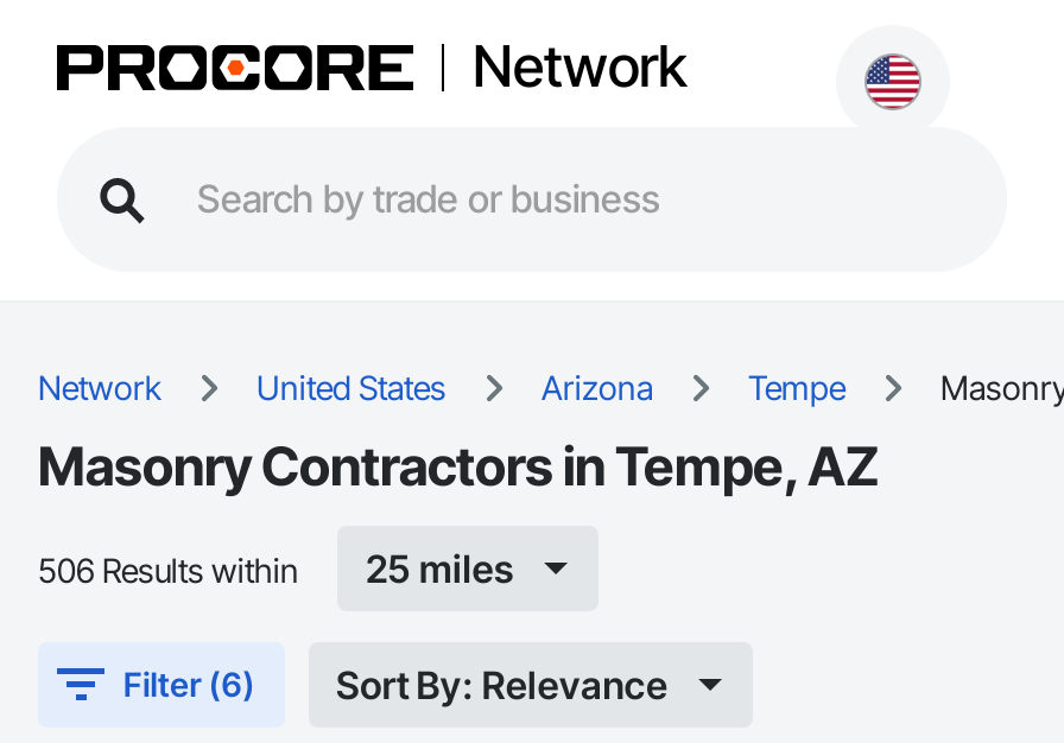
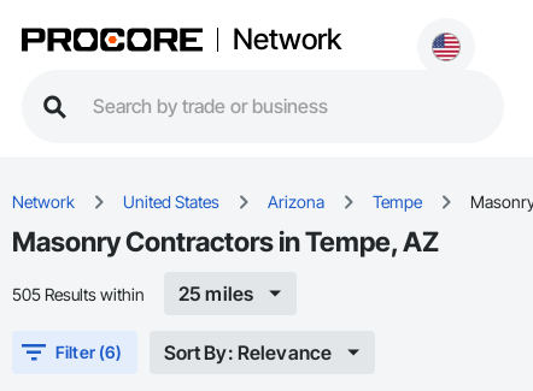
- 506 Results within
+ 505 Results within
